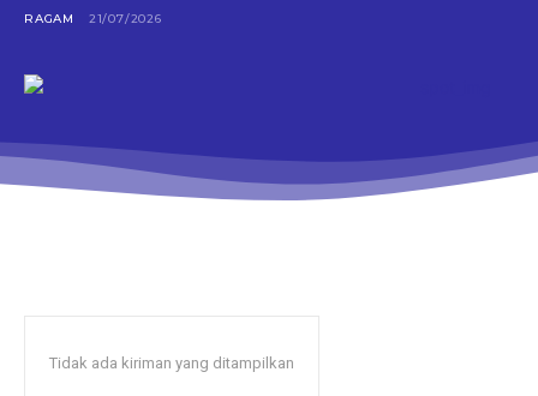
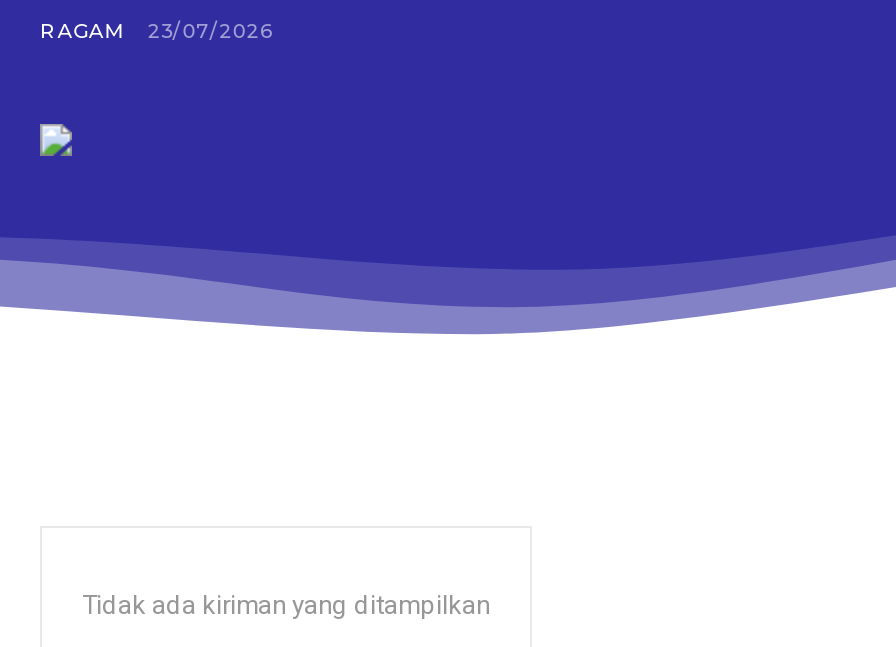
- RAGAM 21/07/2026
+ RAGAM 23/07/2026
